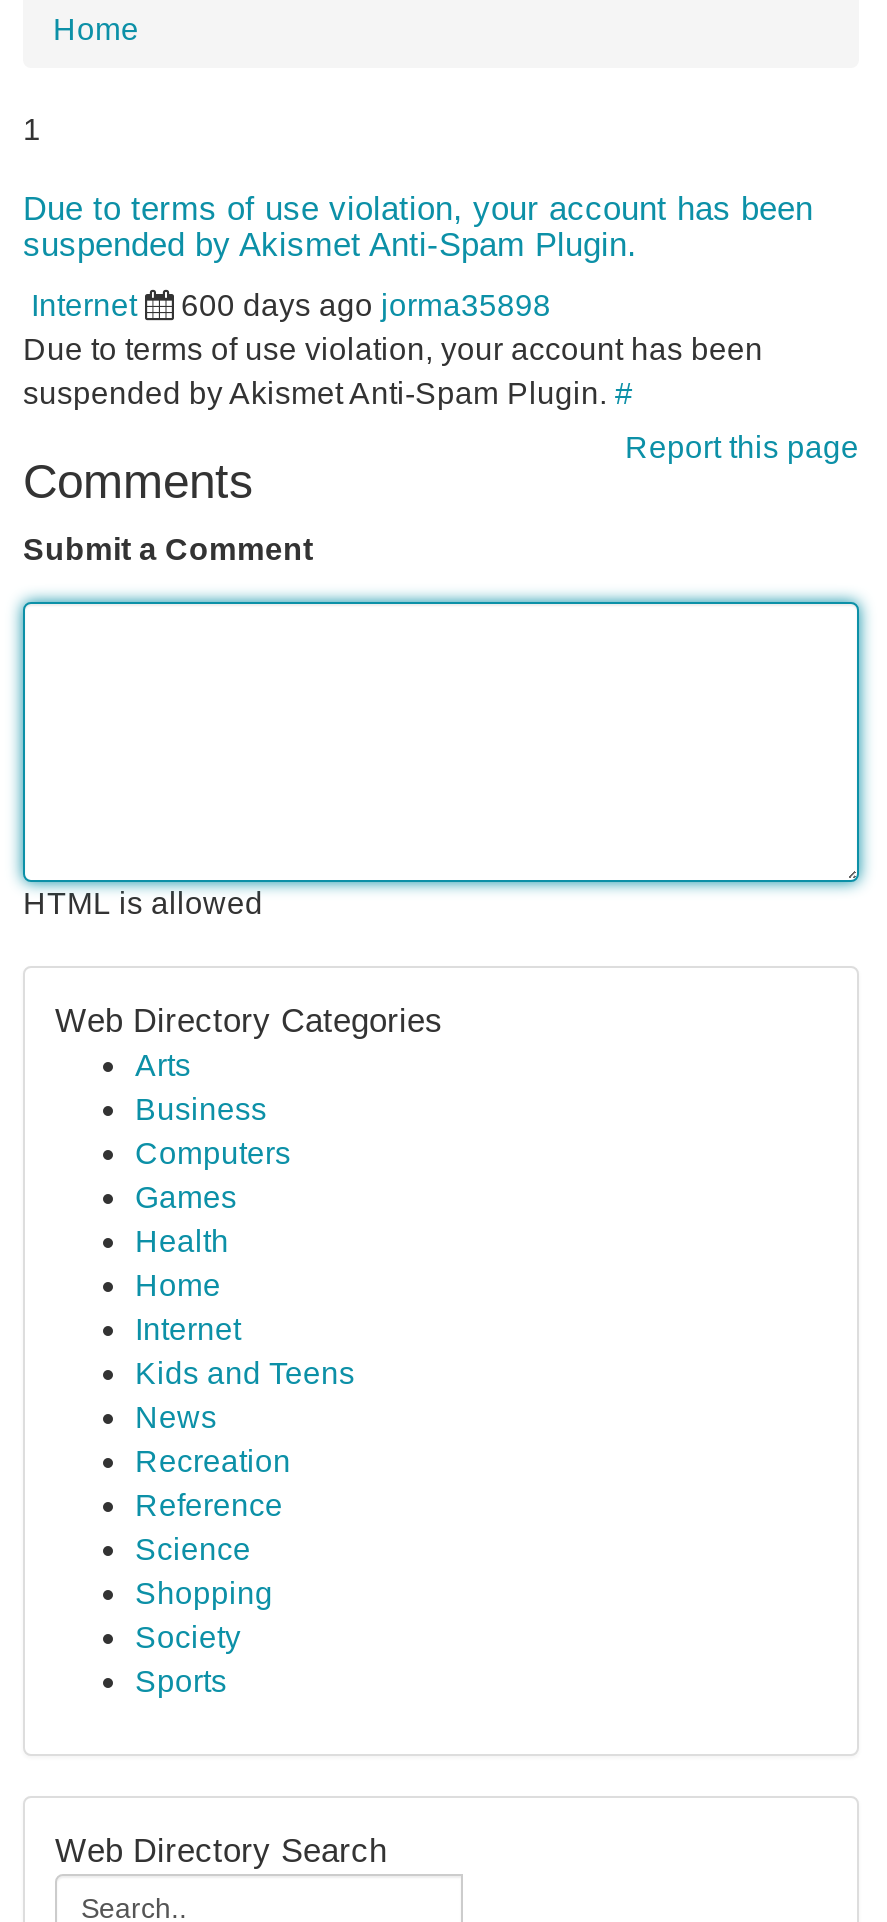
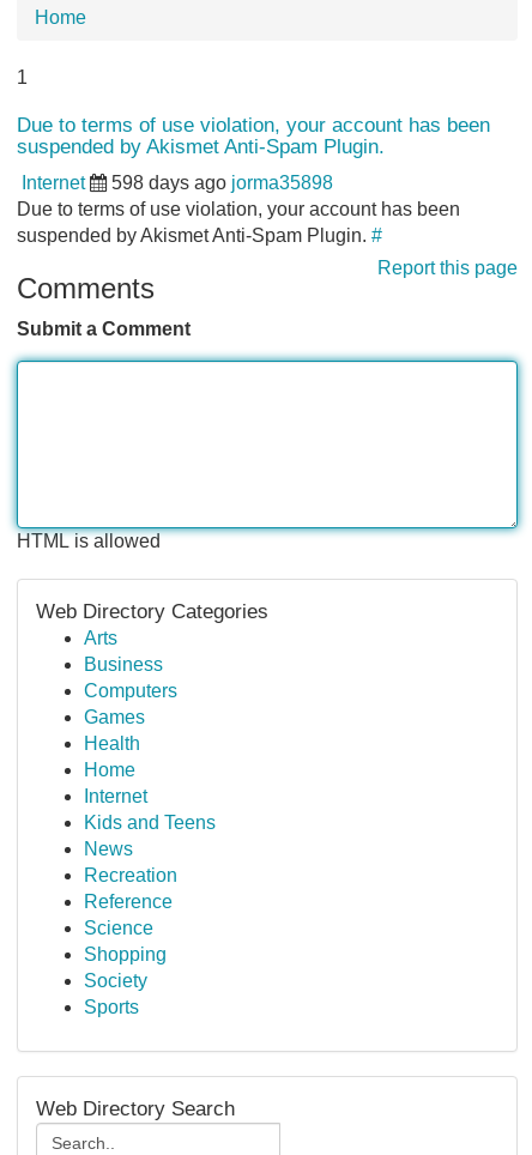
- 600 days ago jorma35898
+ 598 days ago jorma35898
